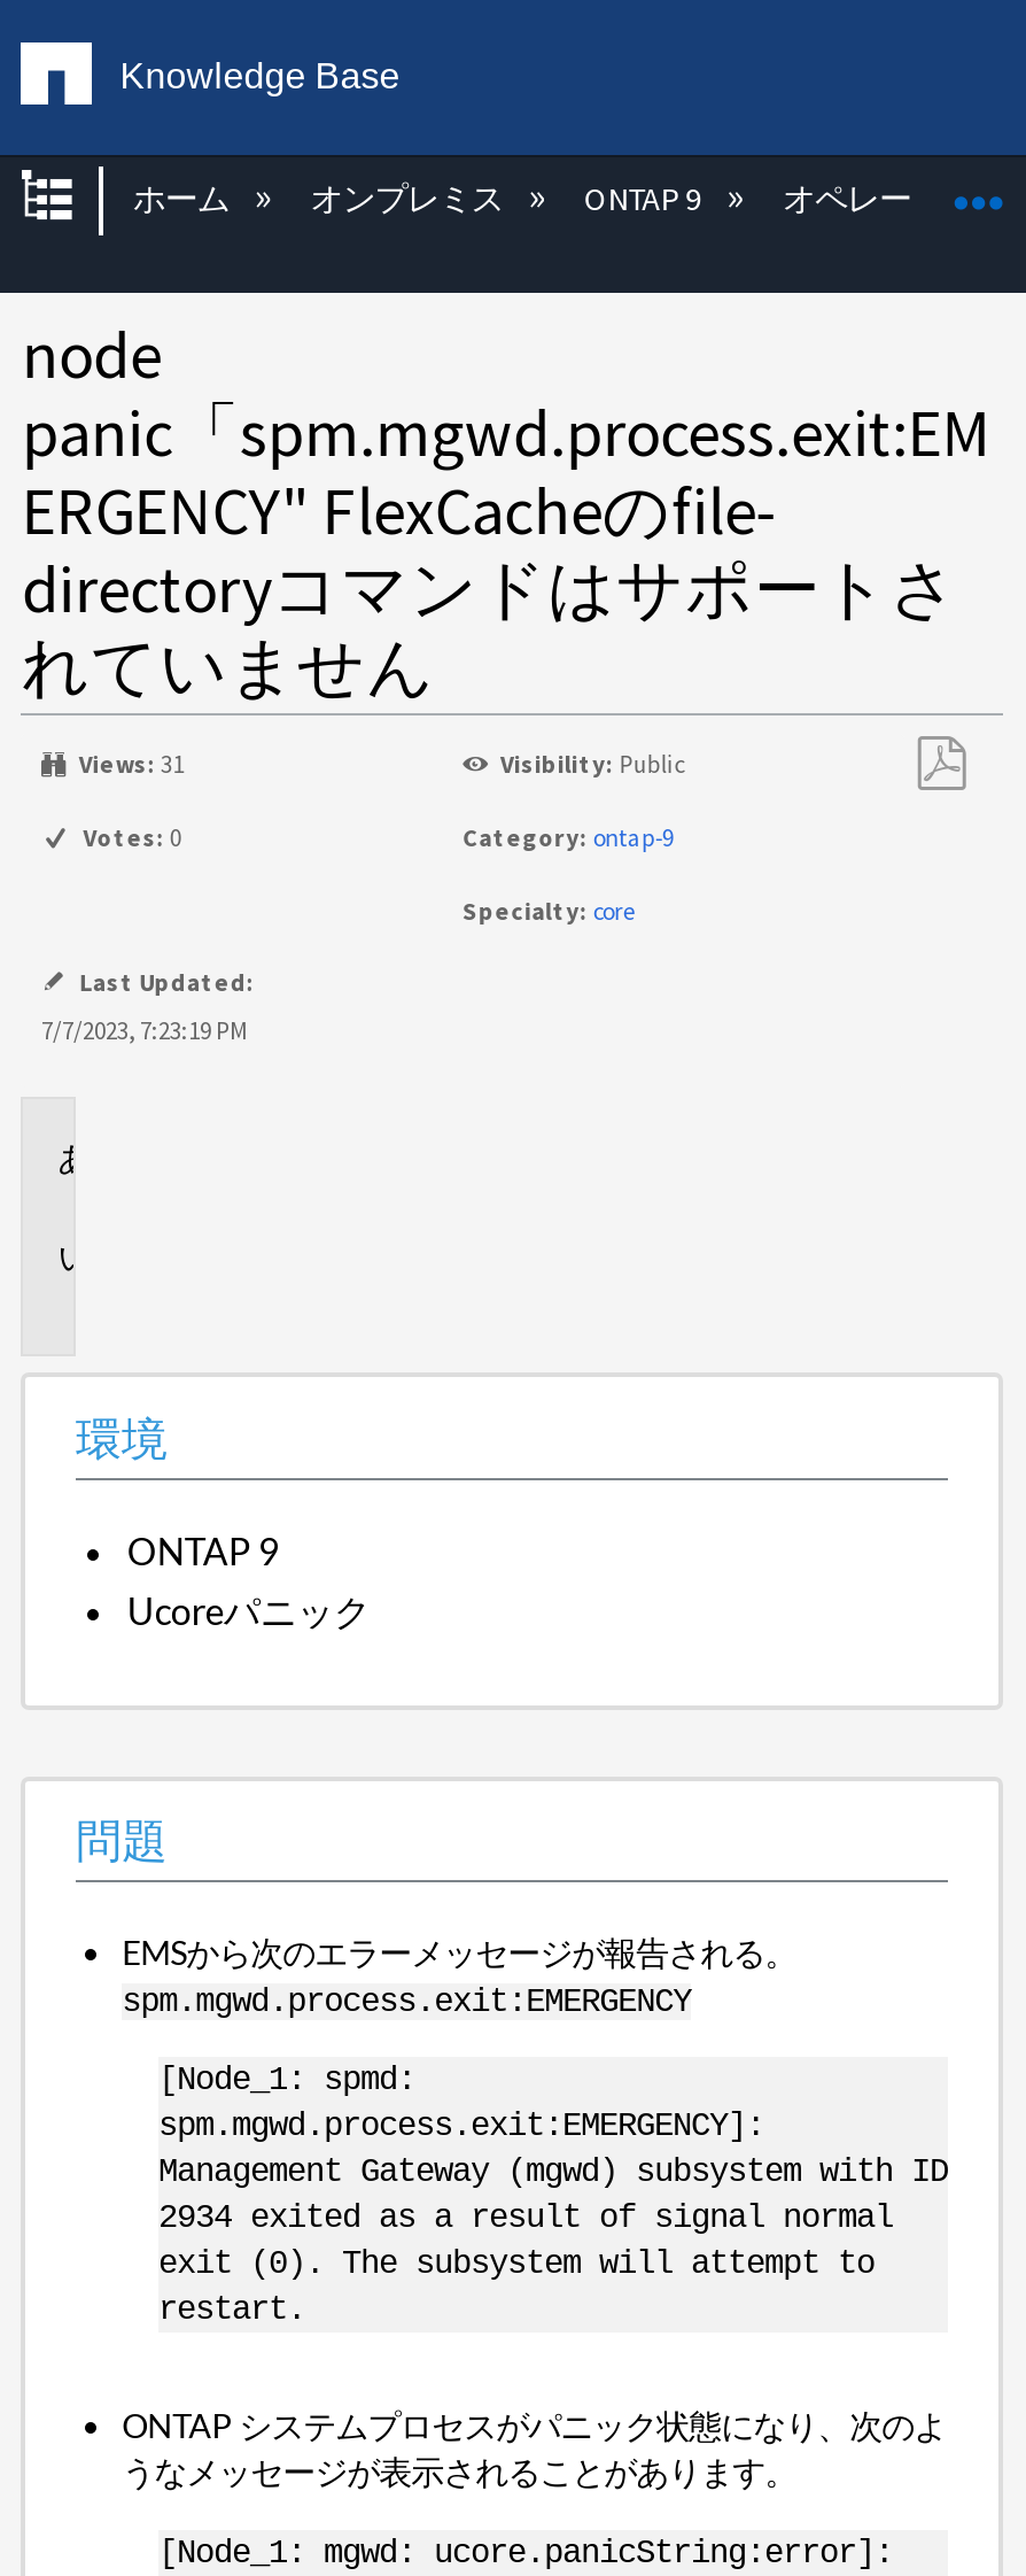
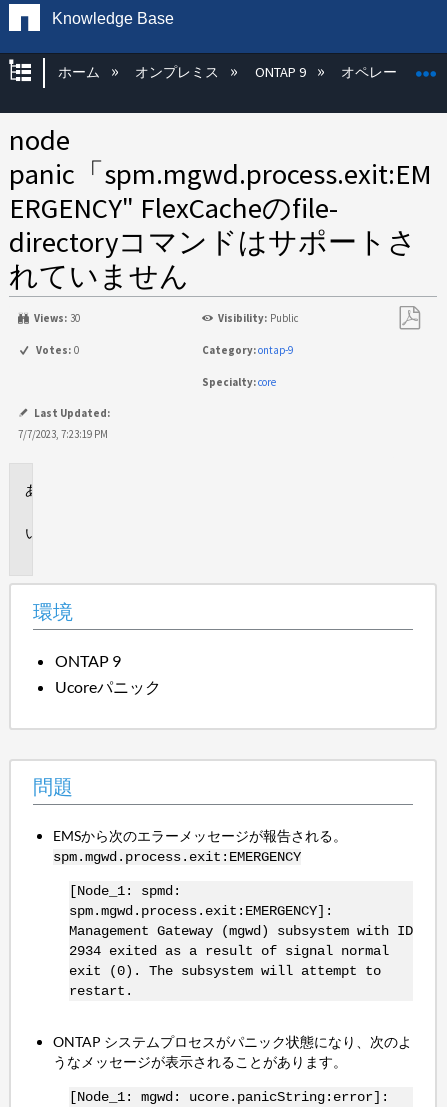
- Views: 31
+ Views: 30
